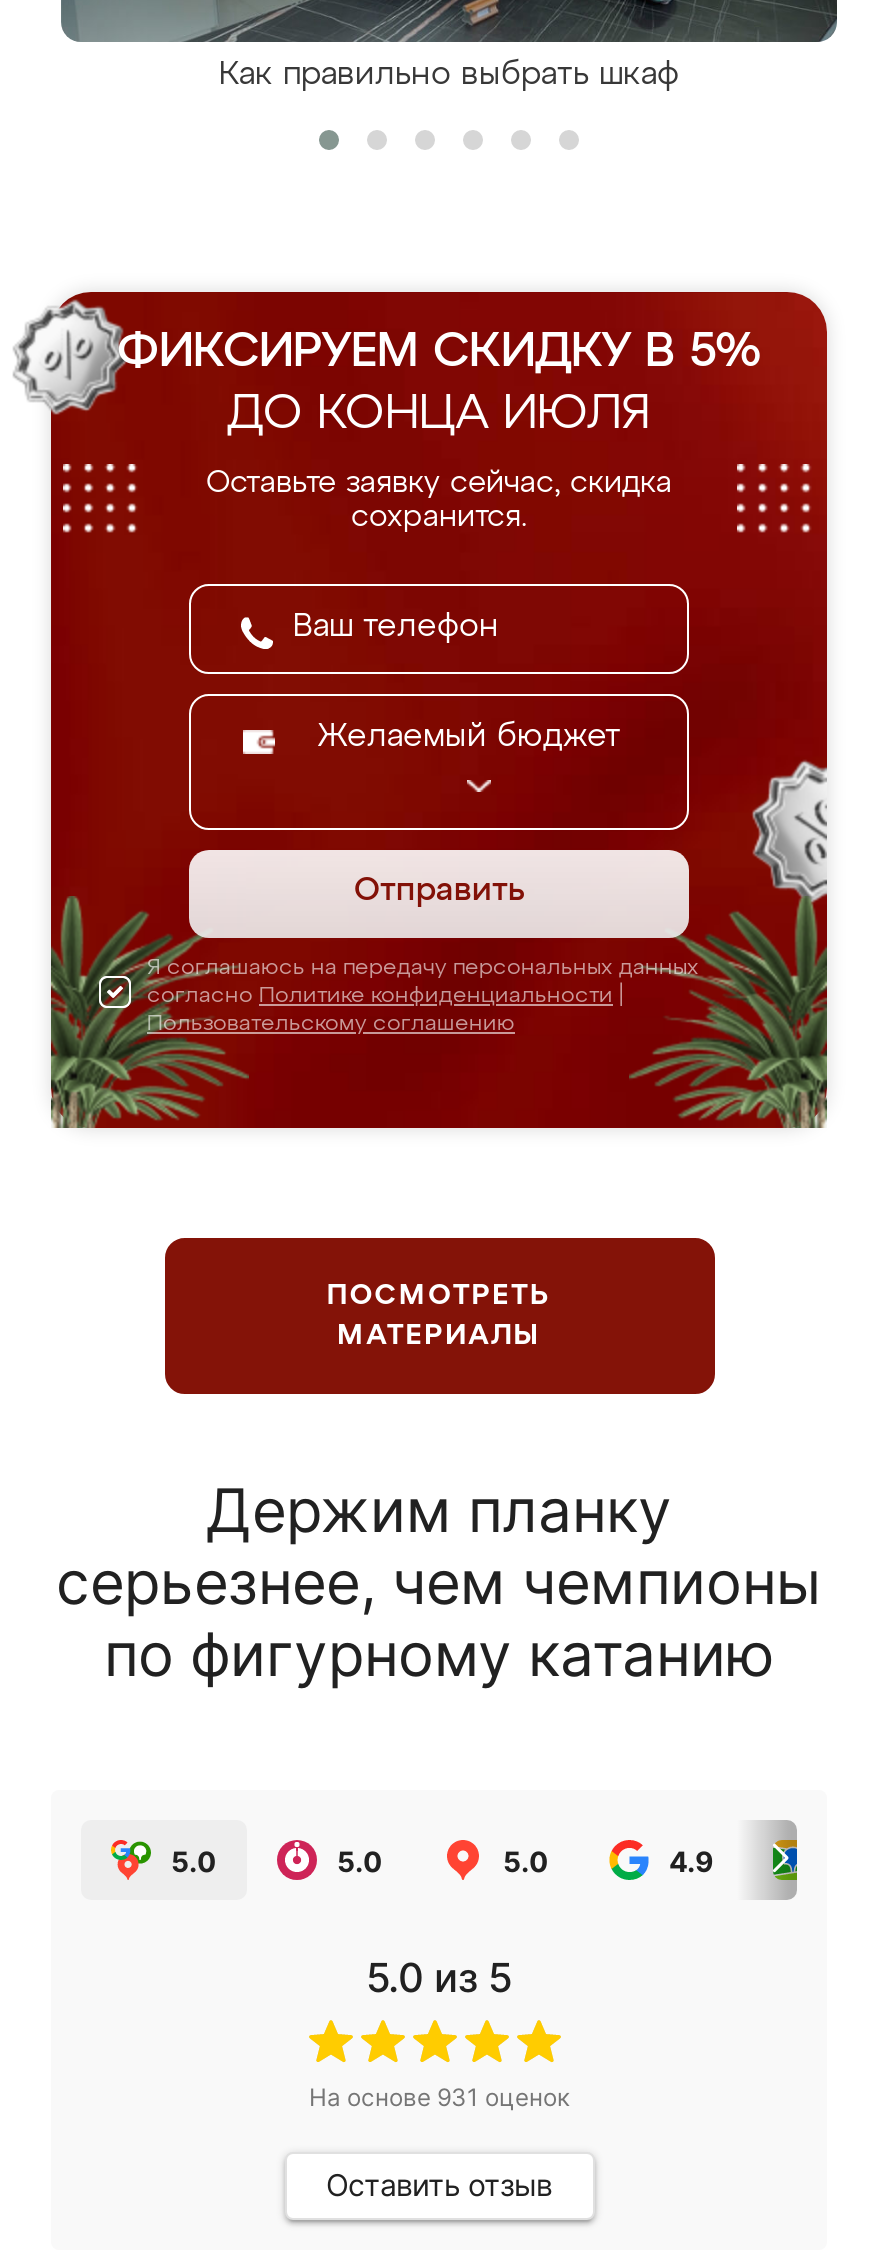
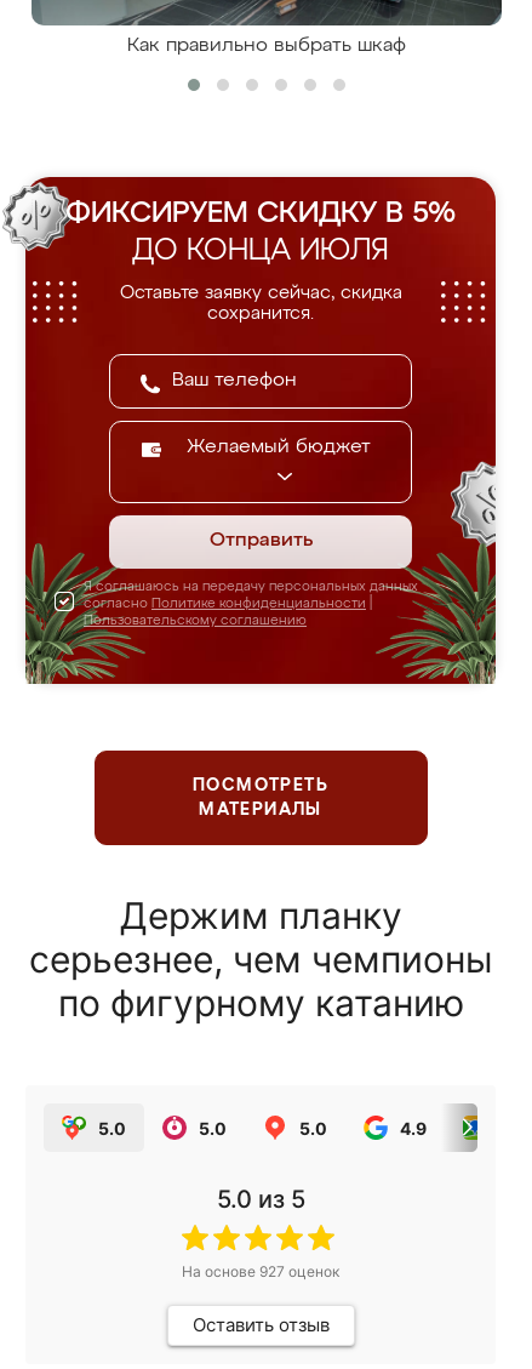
- На основе 931 оценок
+ На основе 927 оценок
